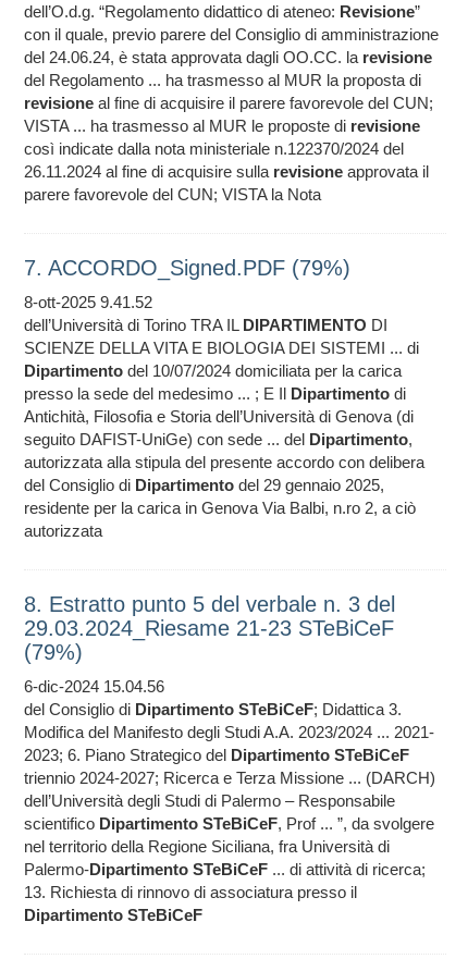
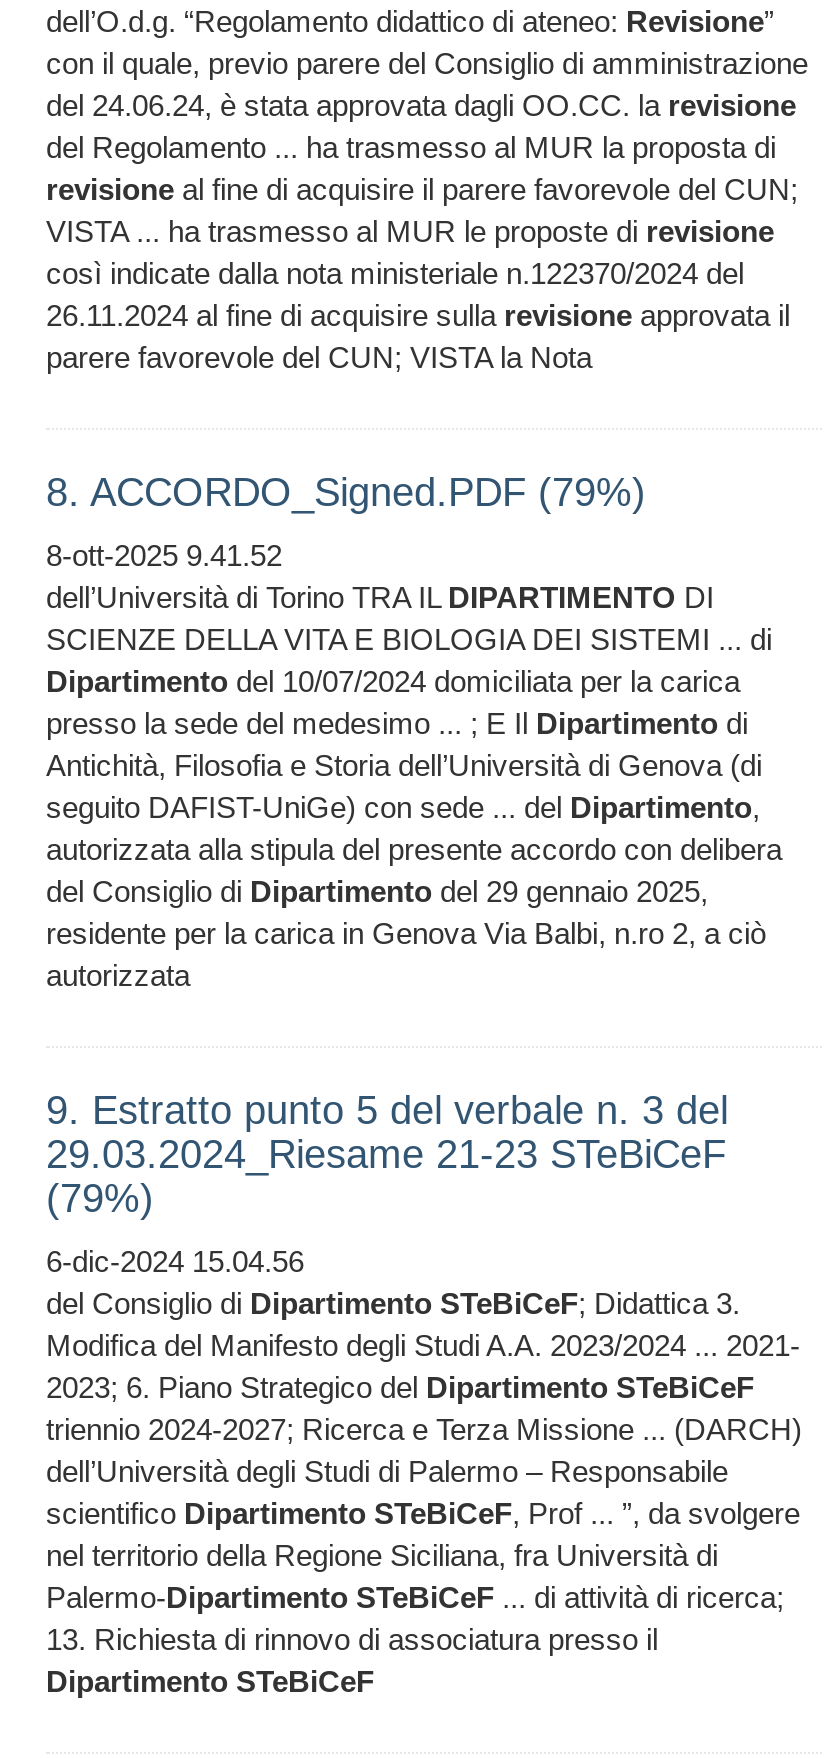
- 7. ACCORDO_Signed.PDF (79%)
+ 8. ACCORDO_Signed.PDF (79%)

- 8. Estratto punto 5 del verbale n. 3 del
+ 9. Estratto punto 5 del verbale n. 3 del
